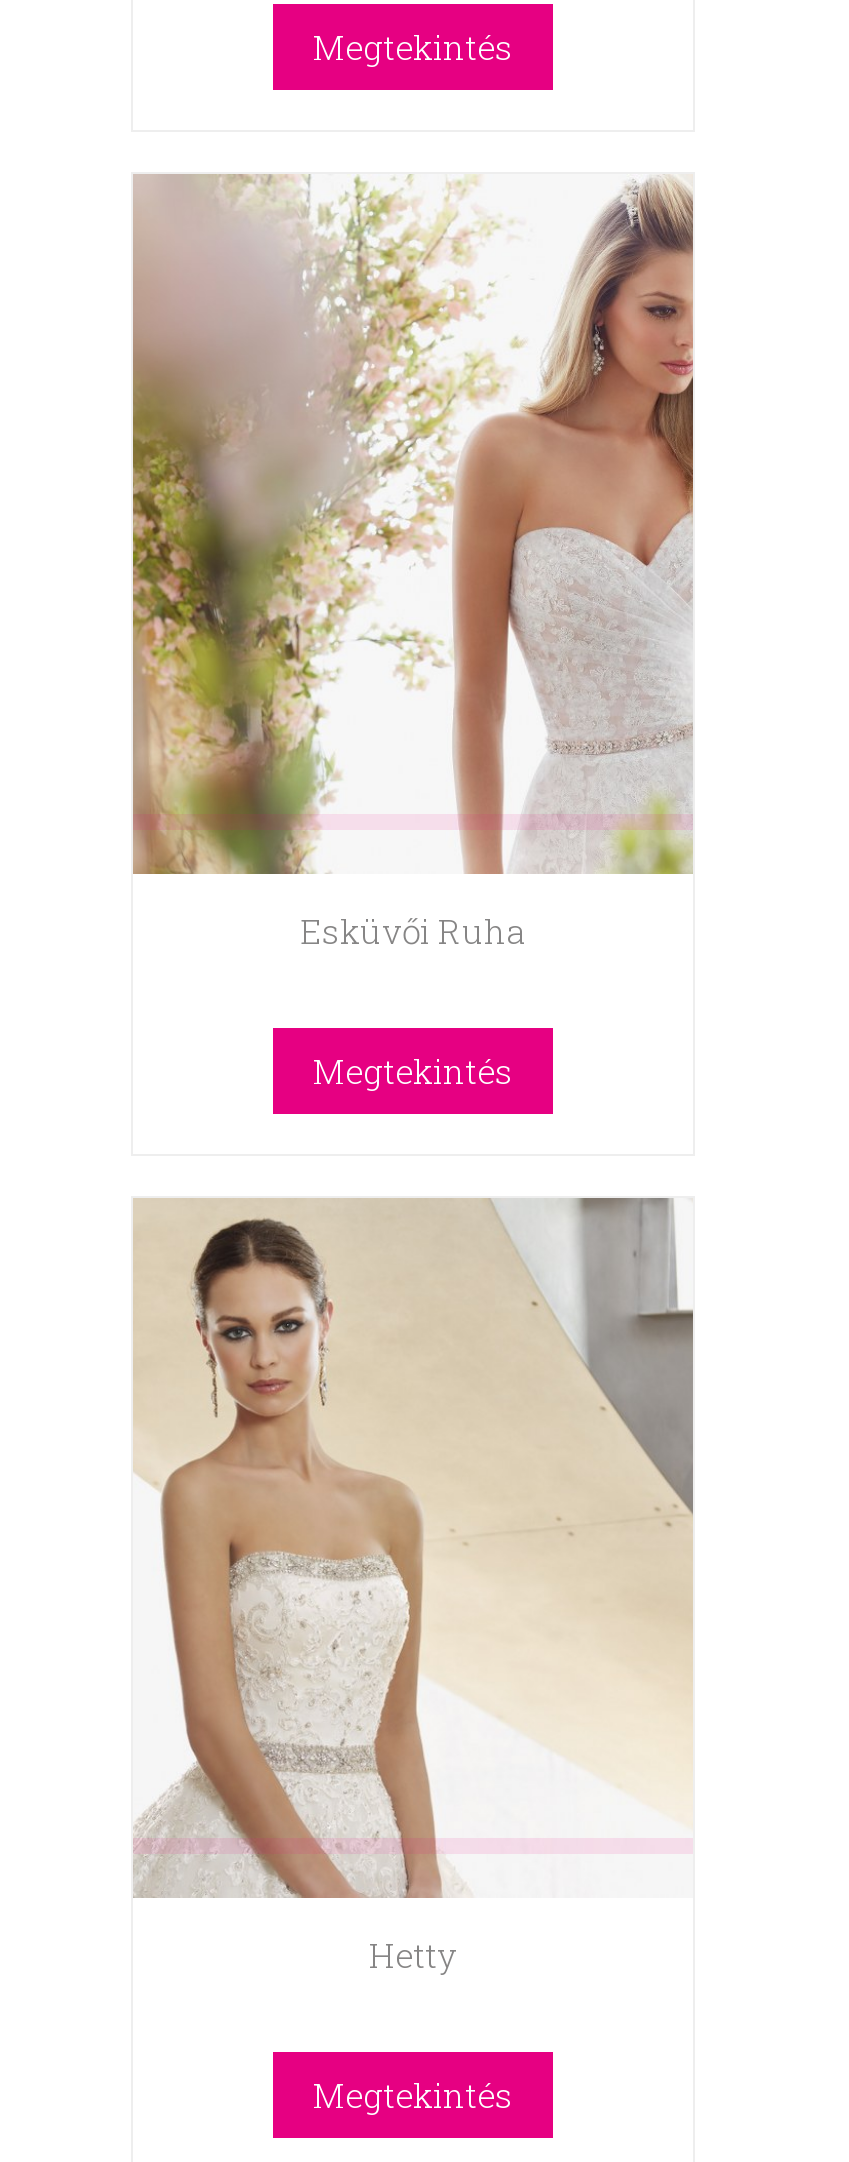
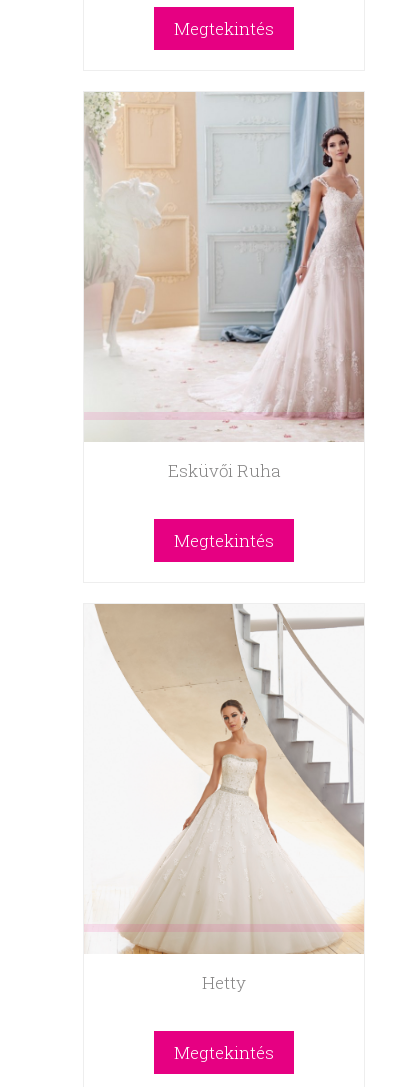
- [image]
+ [image]

- [image]
+ [image]
